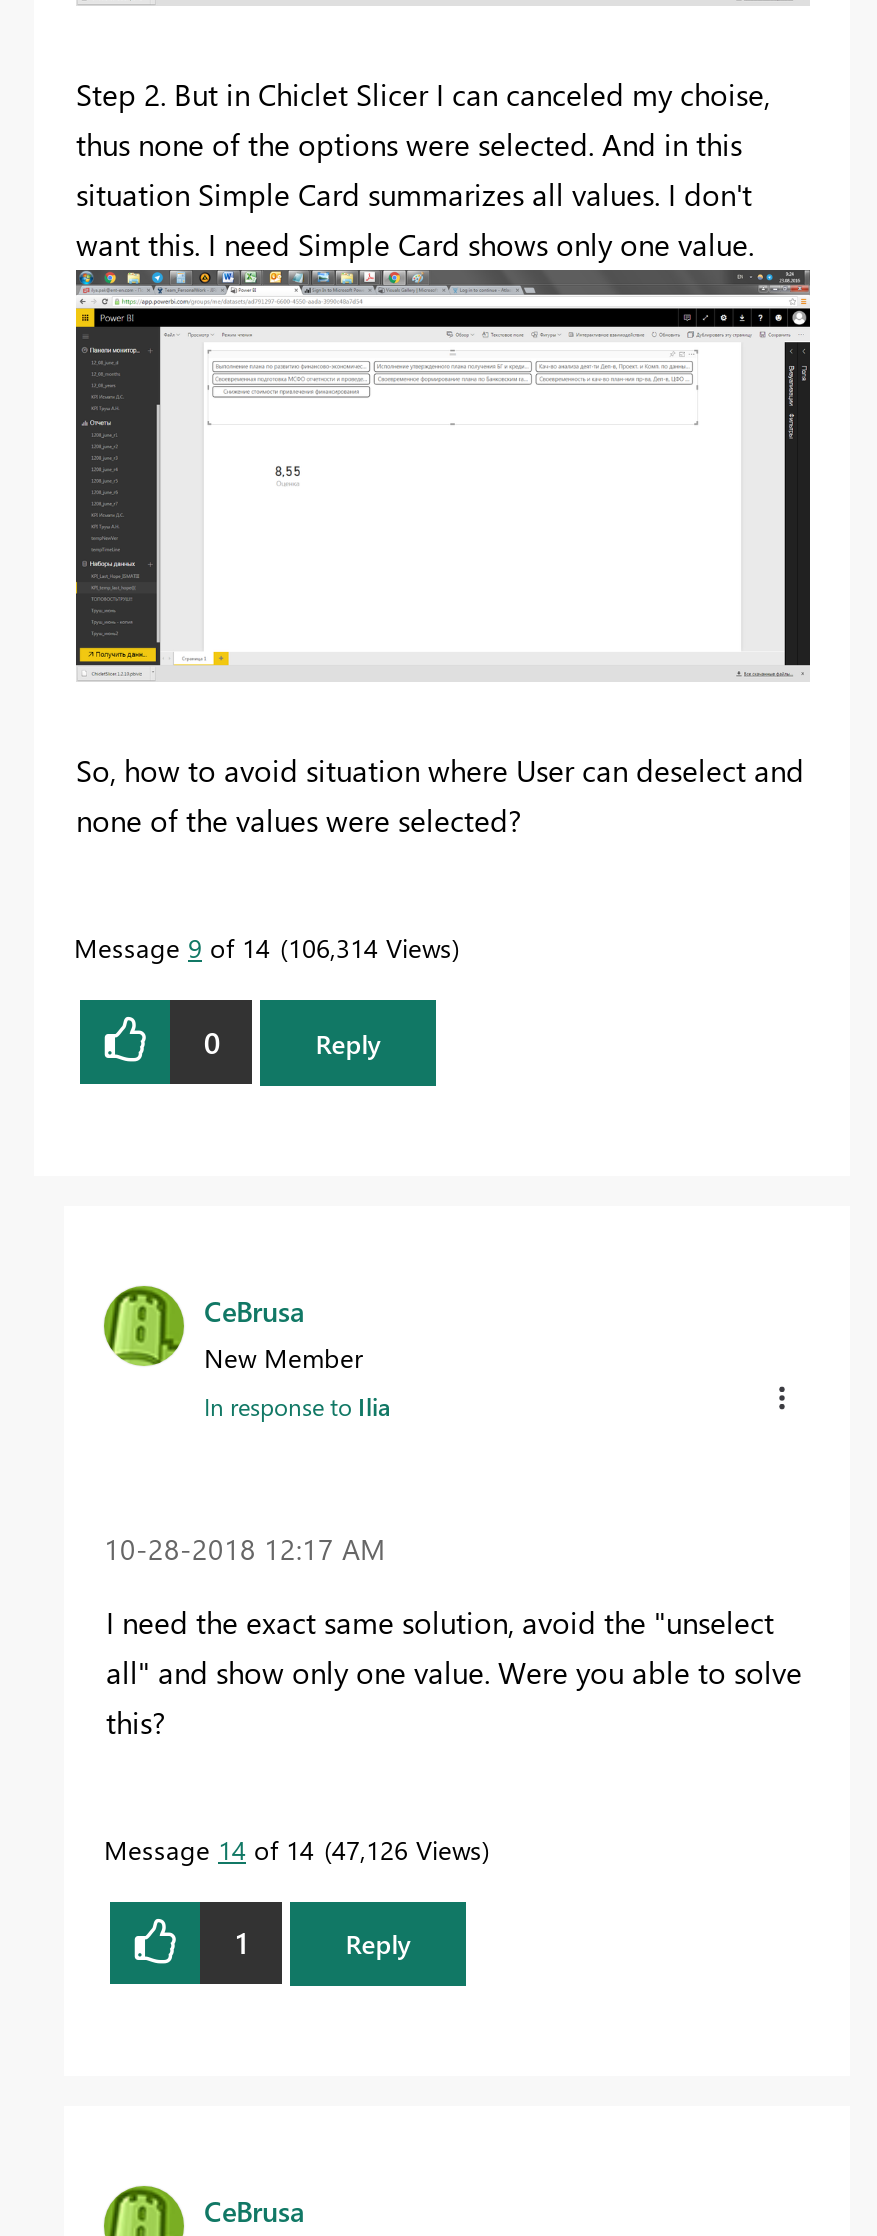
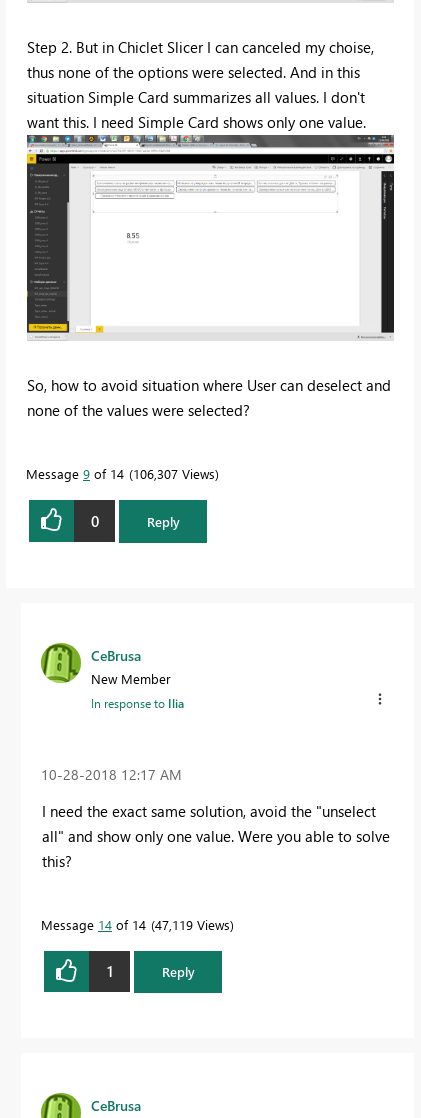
- Message 9 of 14 106,314 Views
+ Message 9 of 14 106,307 Views

- Message 14 of 14 47,126 Views
+ Message 14 of 14 47,119 Views
